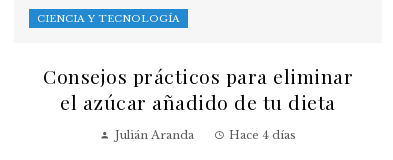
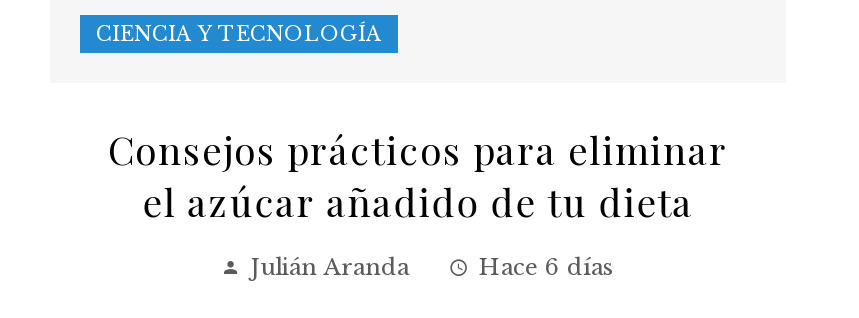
- Hace 4 días
+ Hace 6 días
